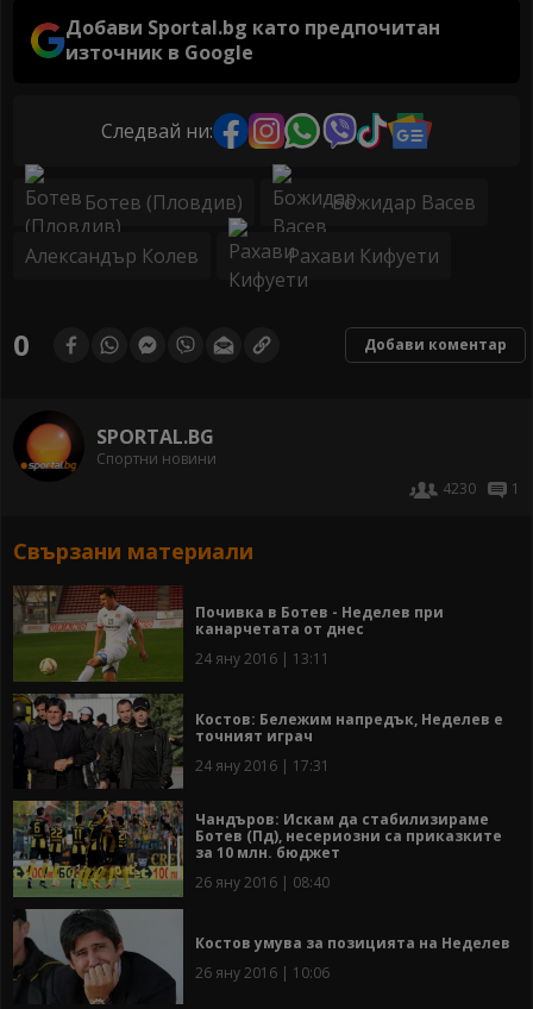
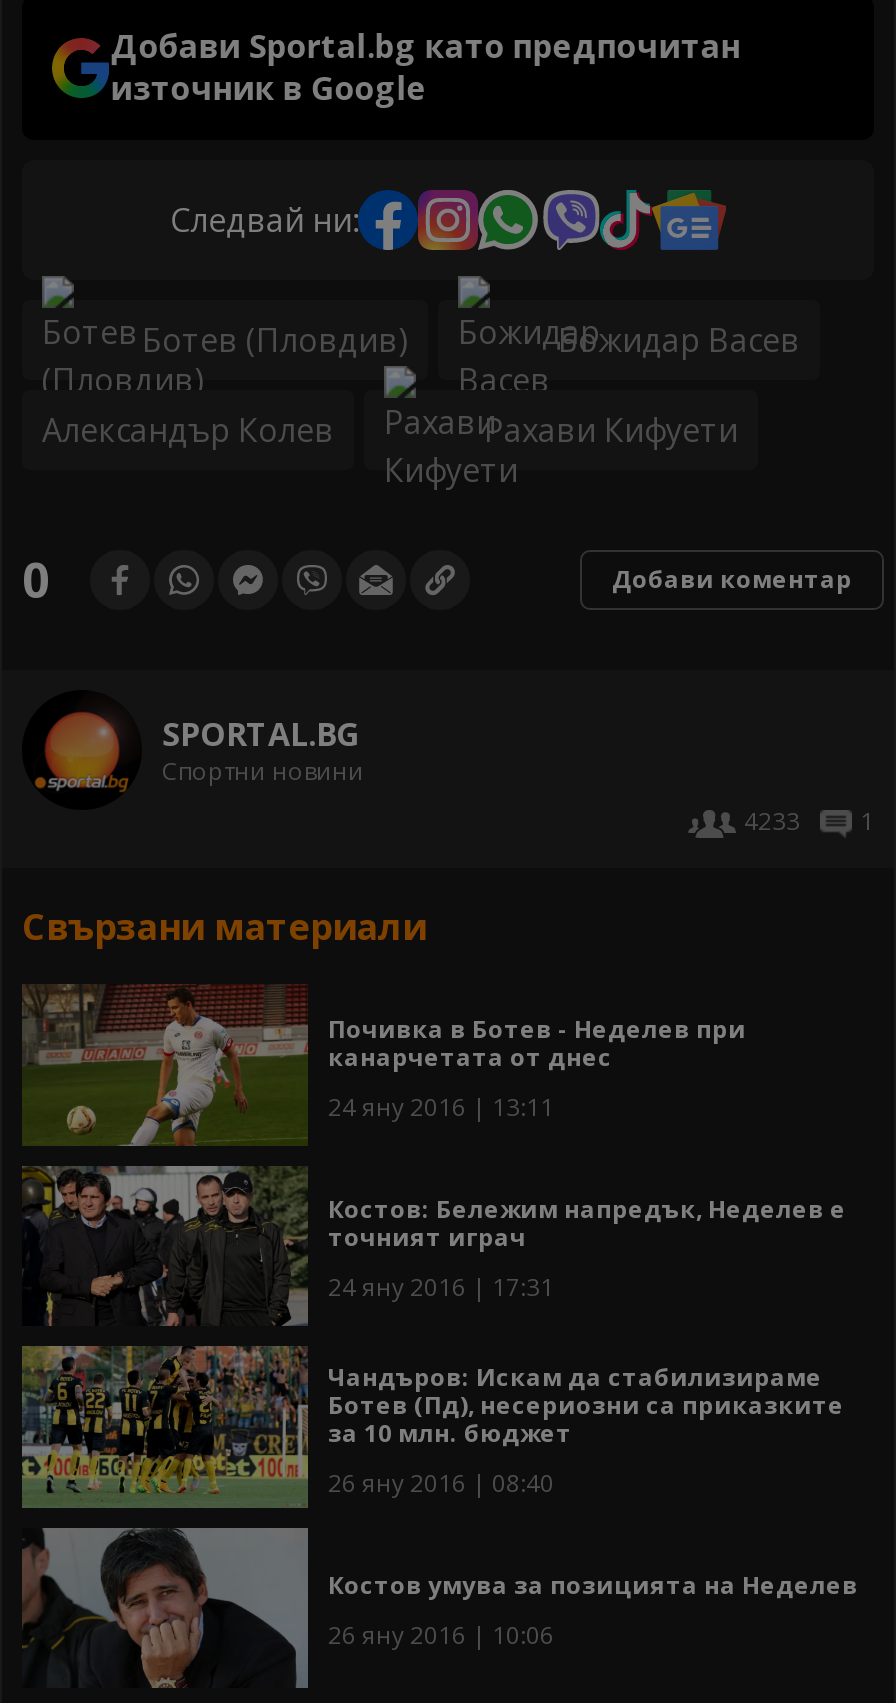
- 4230 1
+ 4233 1
